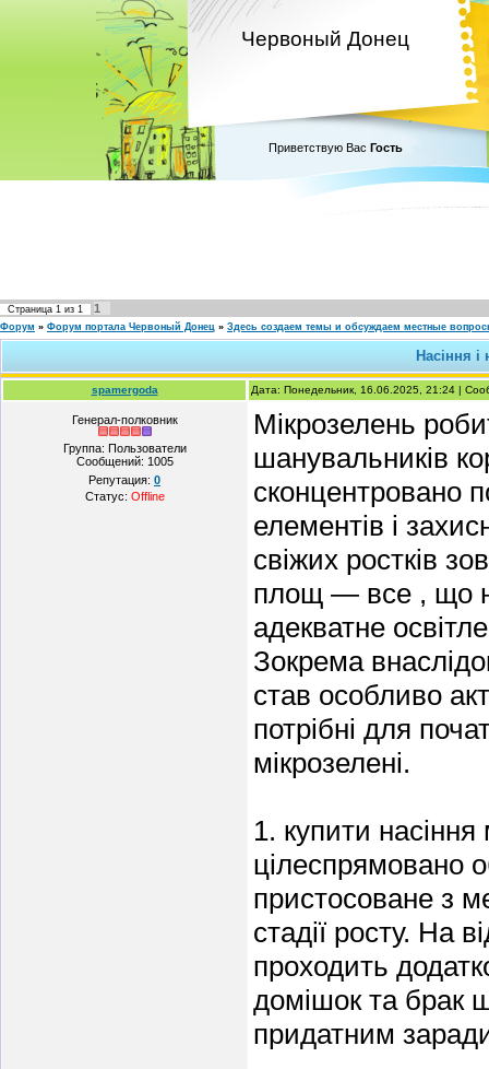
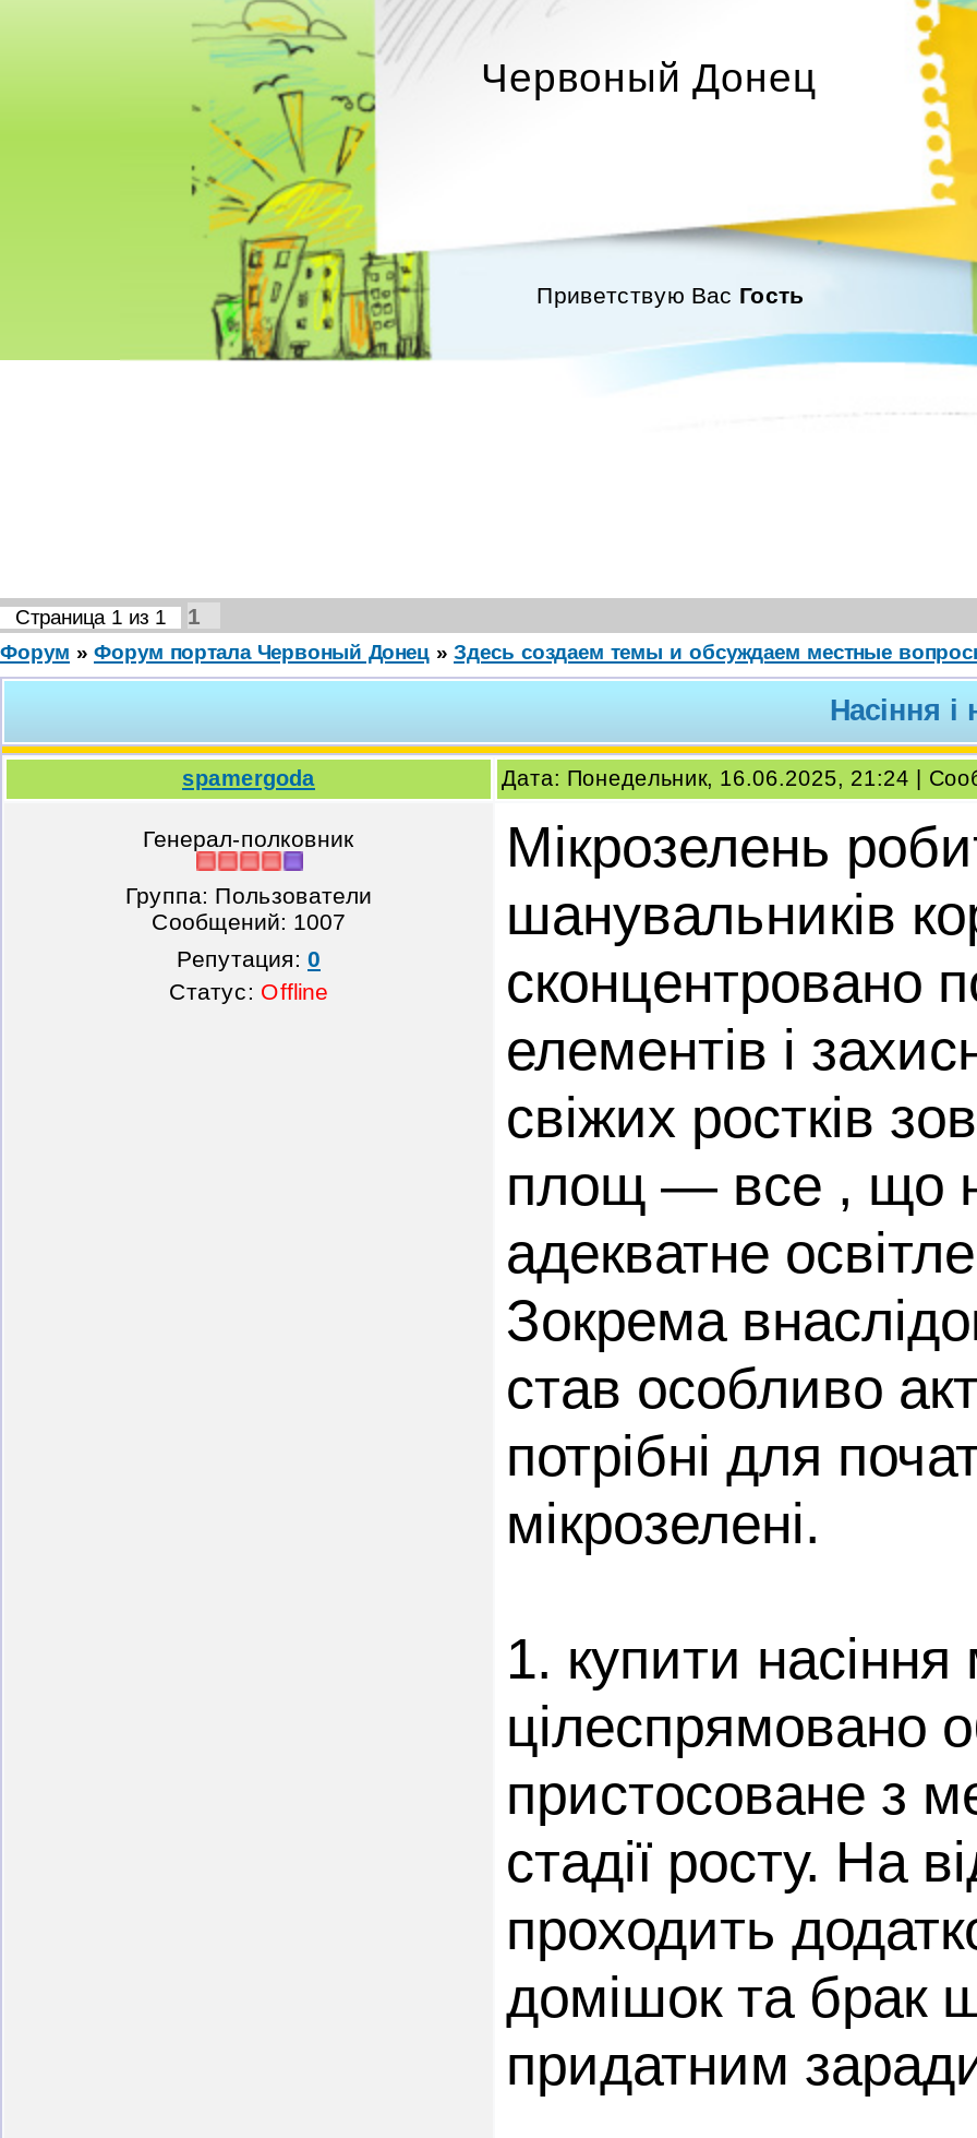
- Сообщений: 1005
+ Сообщений: 1007
